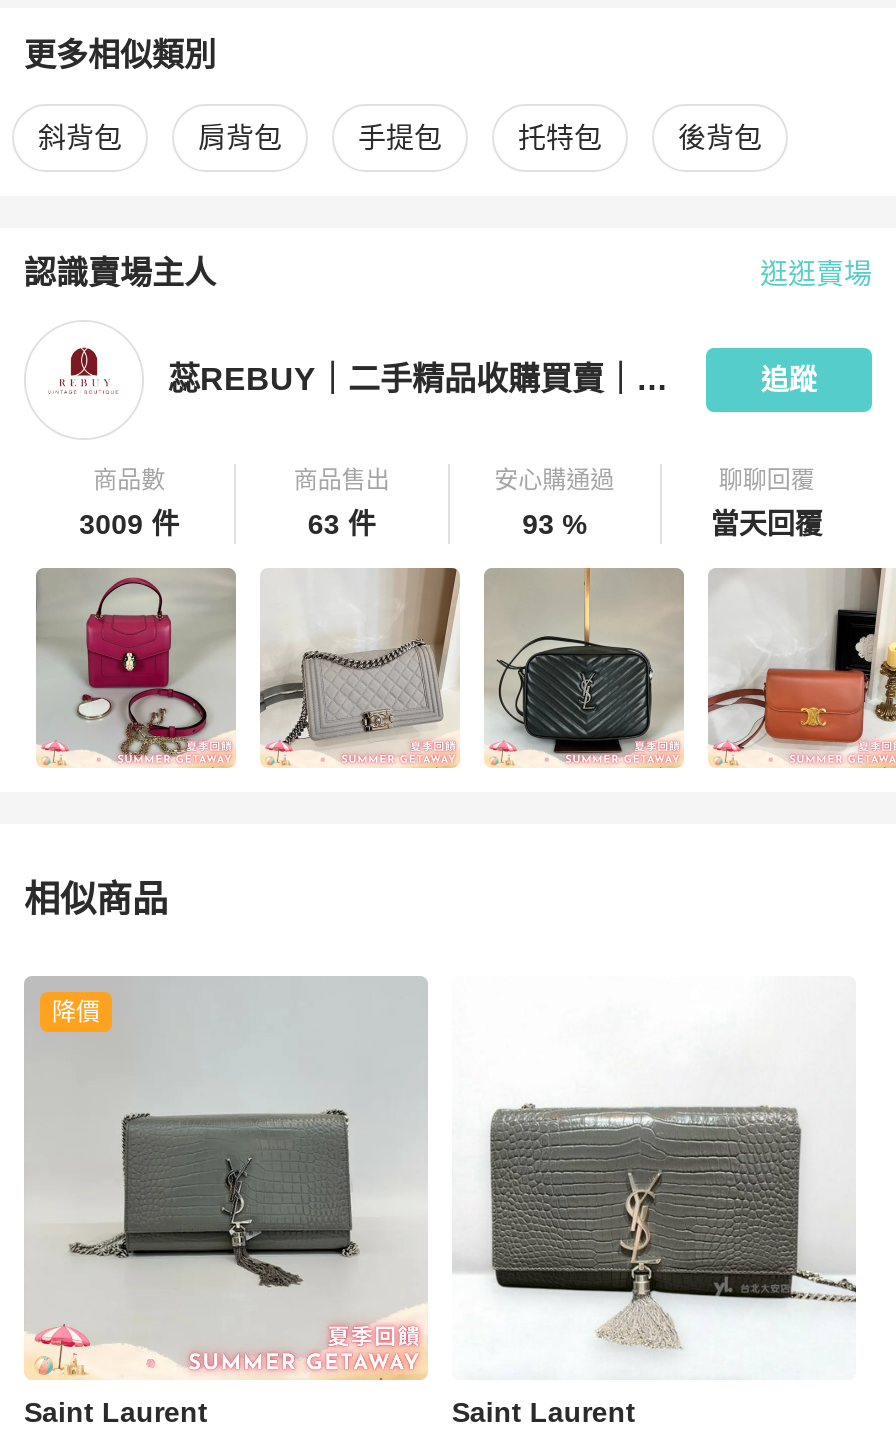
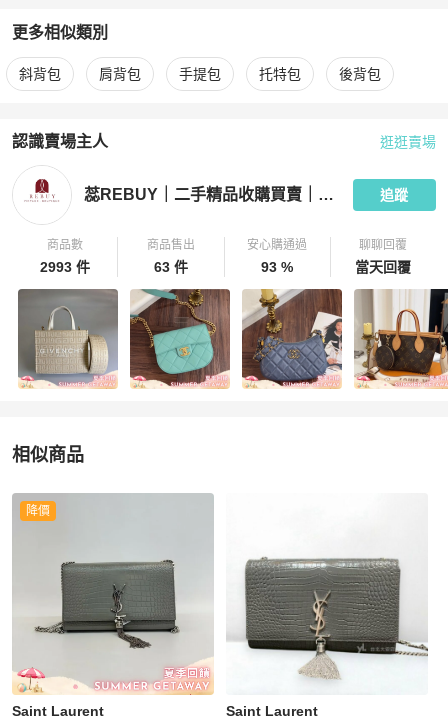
- 3009 件
+ 2993 件

- [image]
+ [image]

- [image]
+ [image]

- [image]
+ [image]

- [image]
+ [image]
